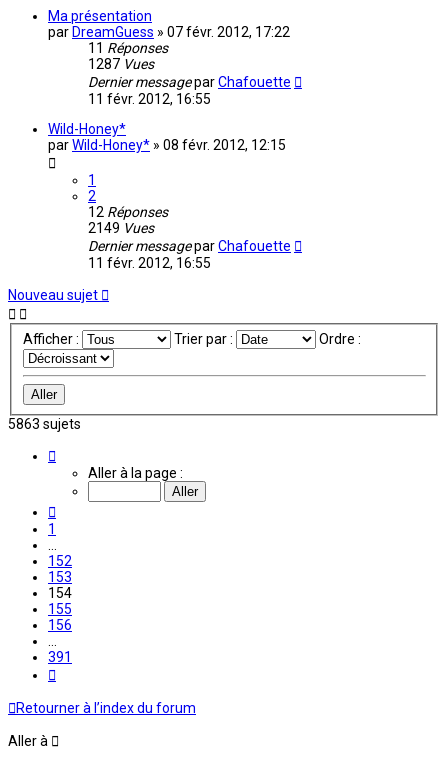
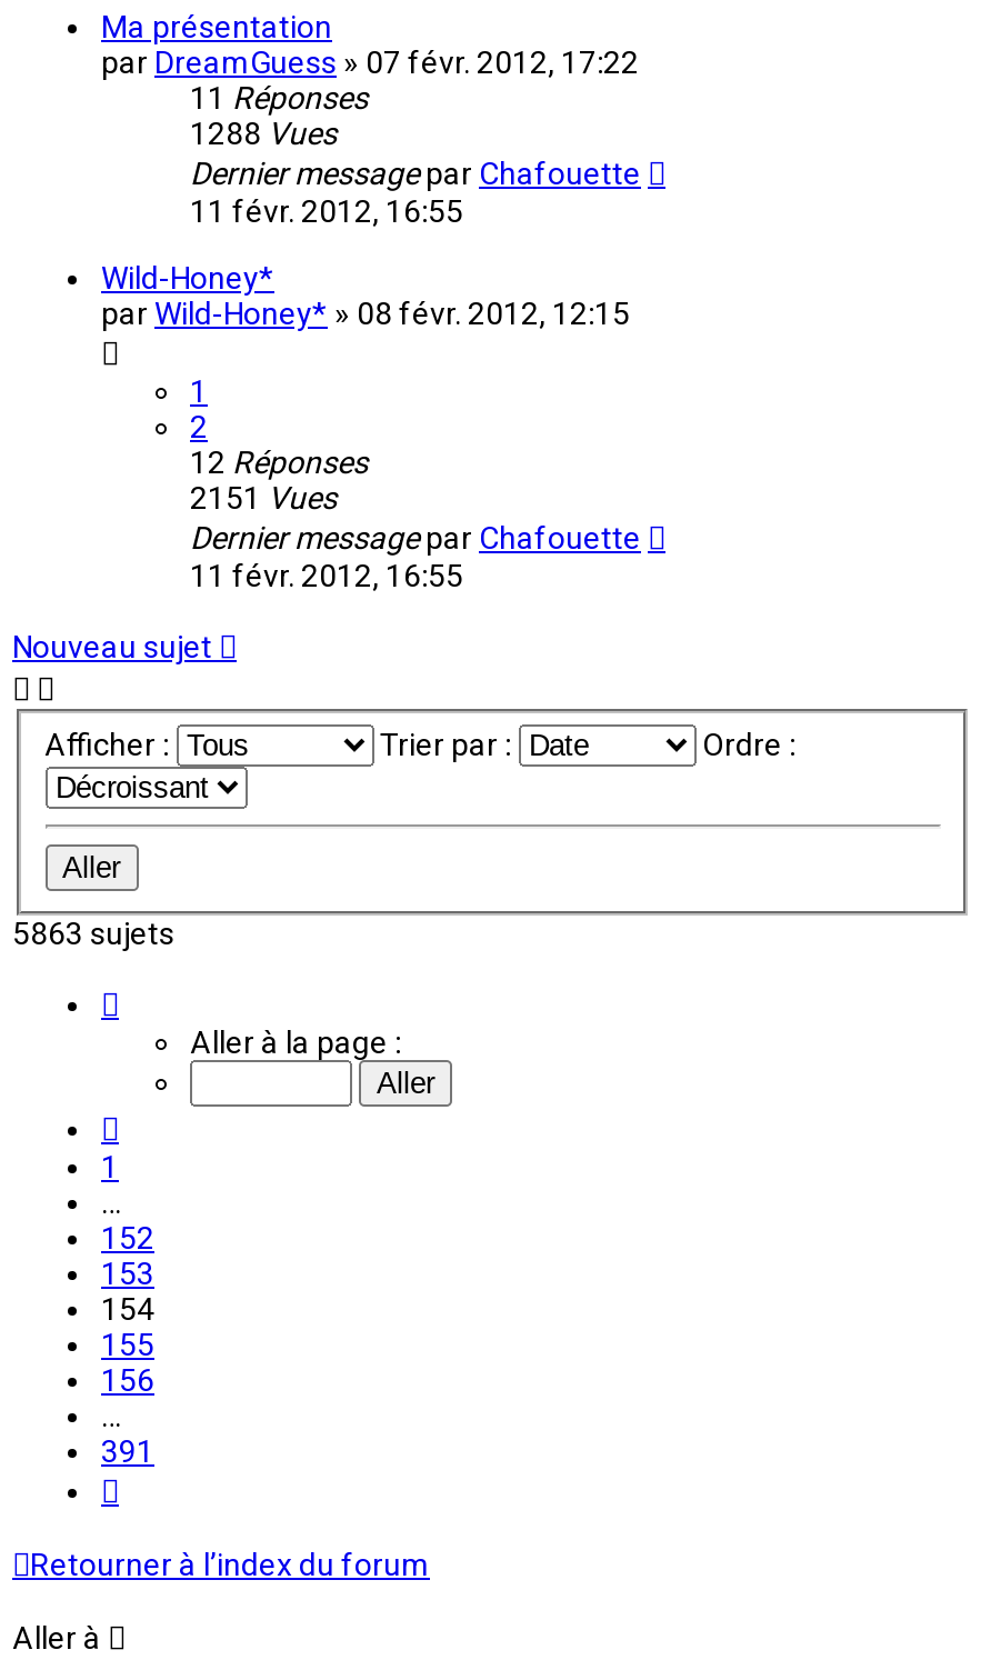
- 1287 Vues
+ 1288 Vues

- 2149 Vues
+ 2151 Vues
